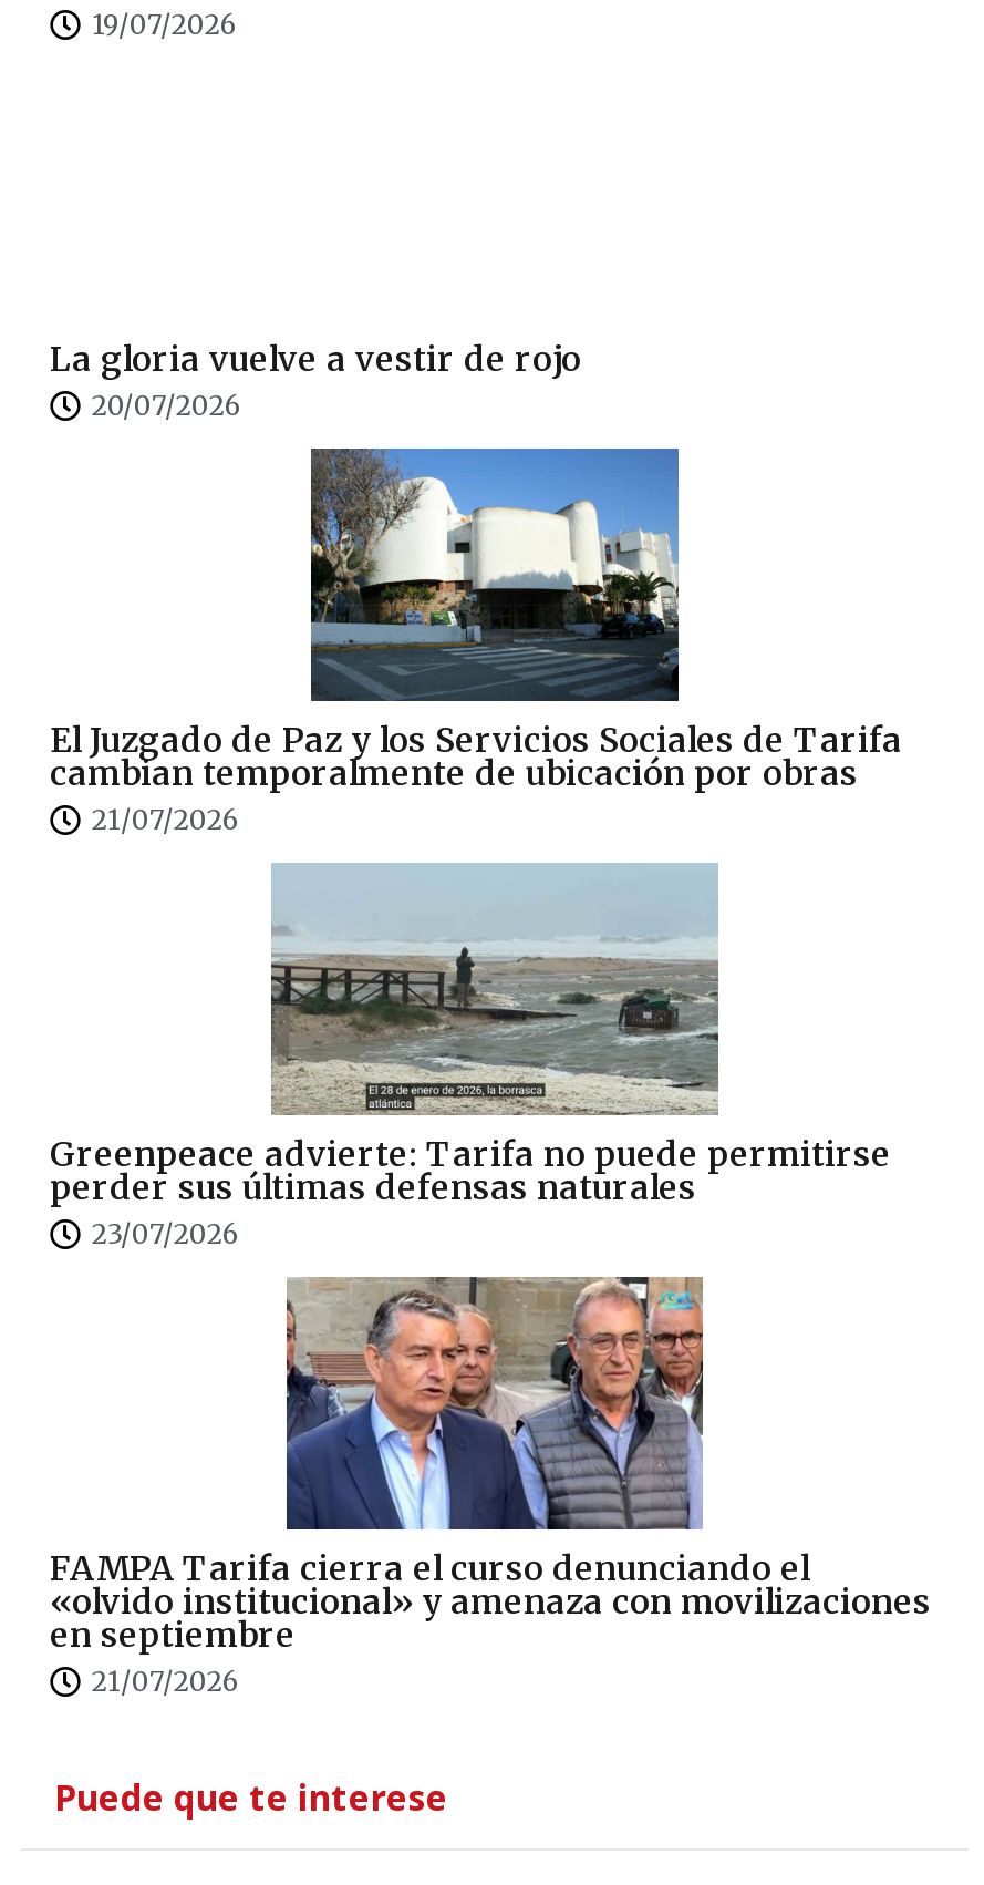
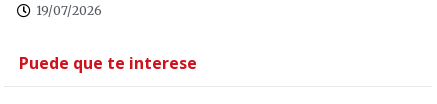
- La gloria vuelve a vestir de rojo
- 20/07/2026

- [image]
- El Juzgado de Paz y los Servicios Sociales de Tarifa
- cambian temporalmente de ubicación por obras
- 21/07/2026

- [image]
- Greenpeace advierte: Tarifa no puede permitirse
- perder sus últimas defensas naturales
- 23/07/2026

- [image]
- FAMPA Tarifa cierra el curso denunciando el
- «olvido institucional» y amenaza con movilizaciones
- en septiembre
- 21/07/2026
